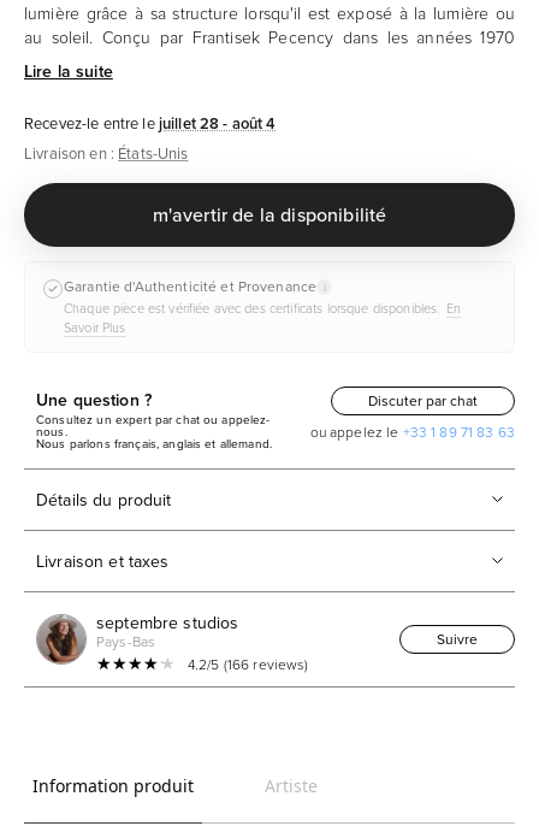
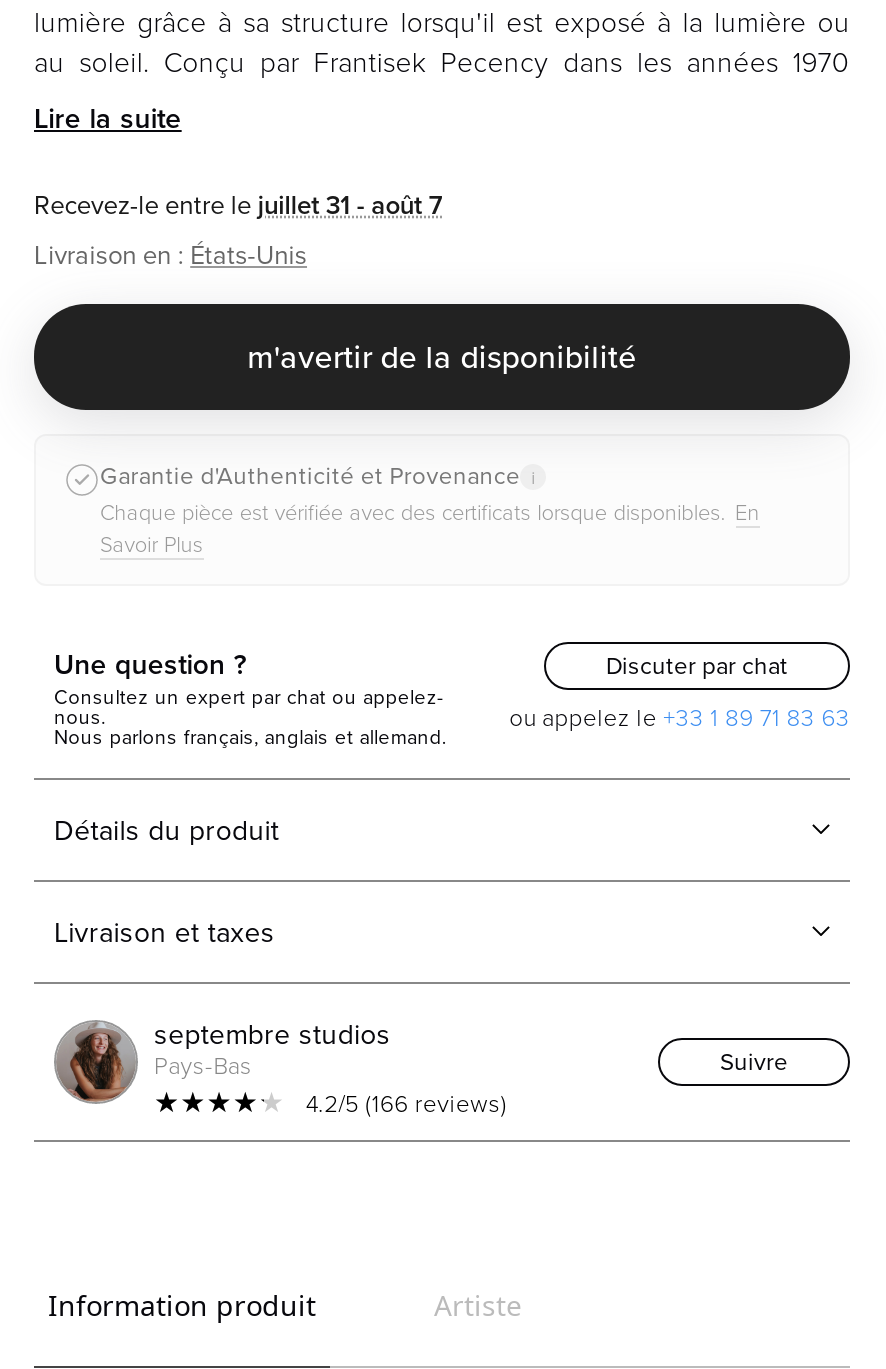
- Recevez-le entre le juillet 28 - août 4
+ Recevez-le entre le juillet 31 - août 7
